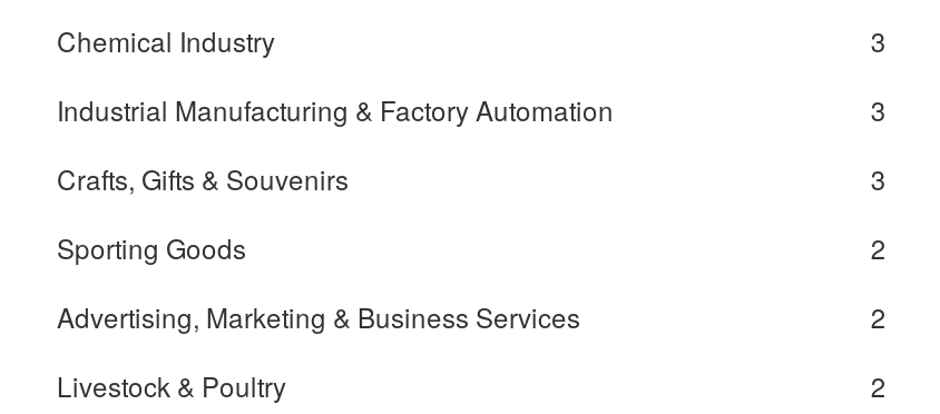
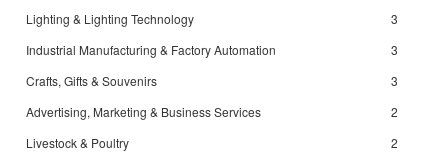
- Chemical Industry
+ Lighting & Lighting Technology

- Sporting Goods
- 2
